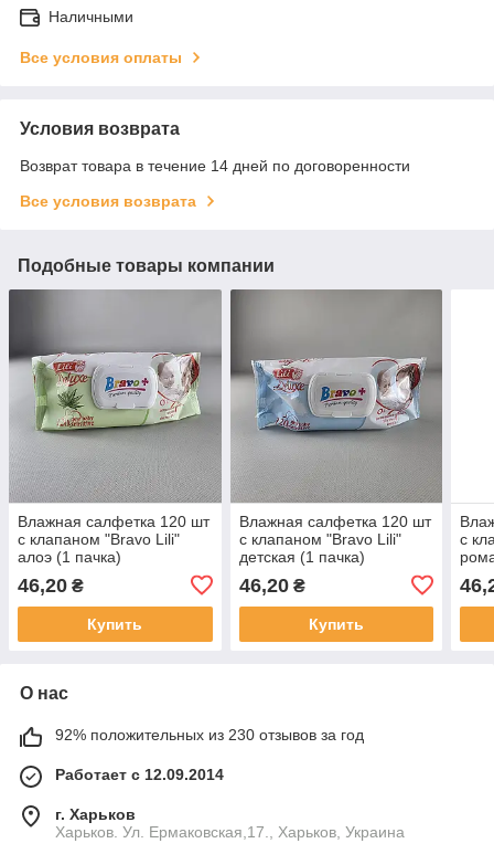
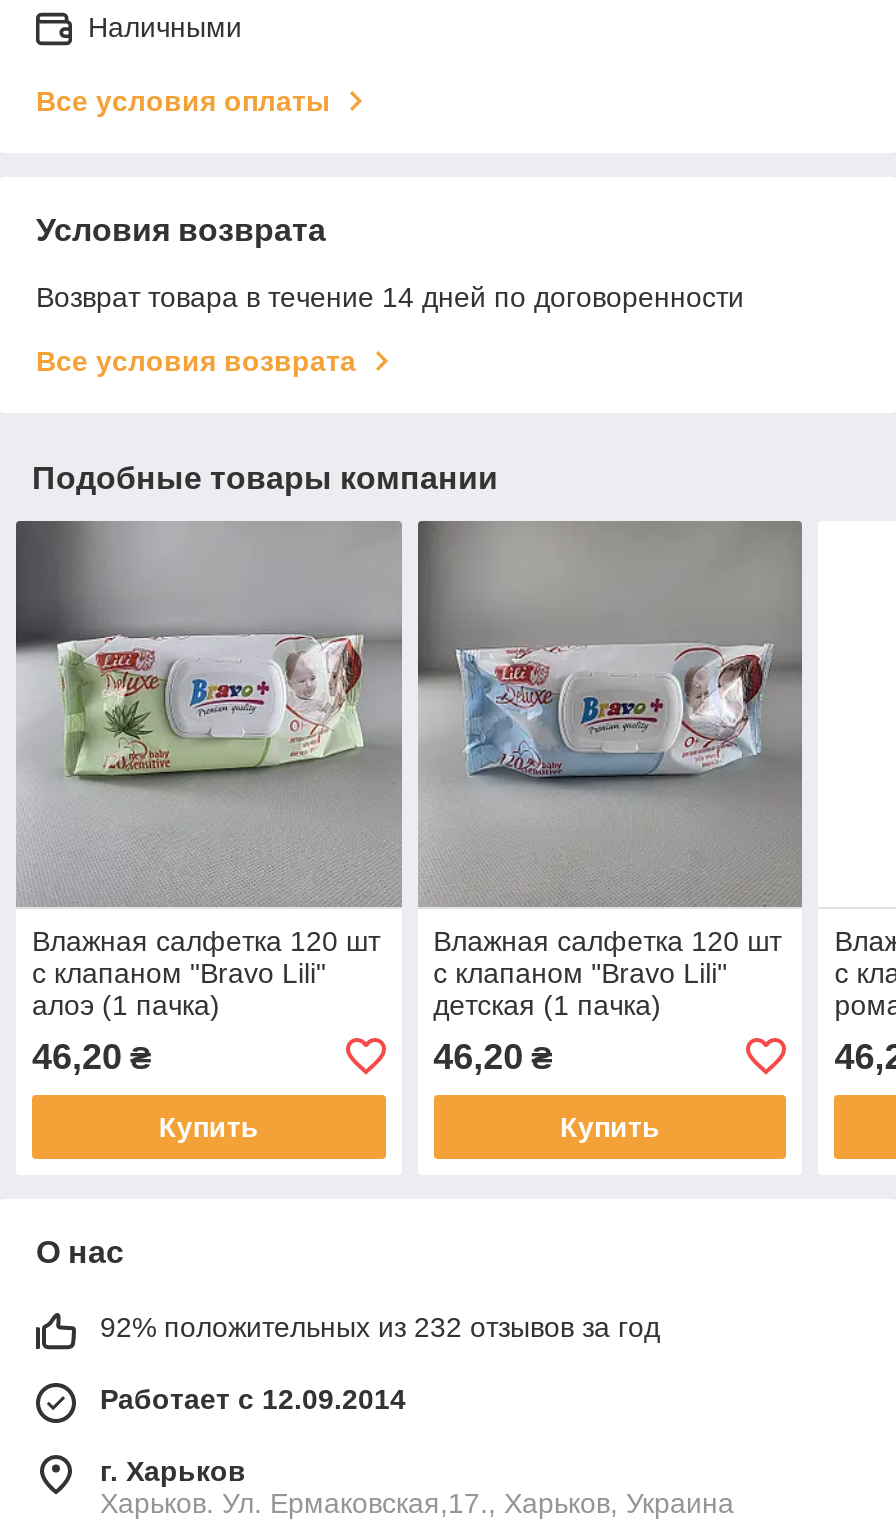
- 92% положительных из 230 отзывов за год
+ 92% положительных из 232 отзывов за год
